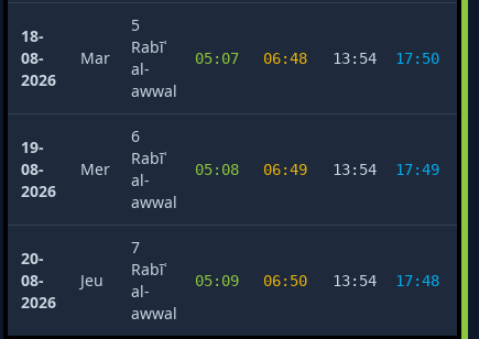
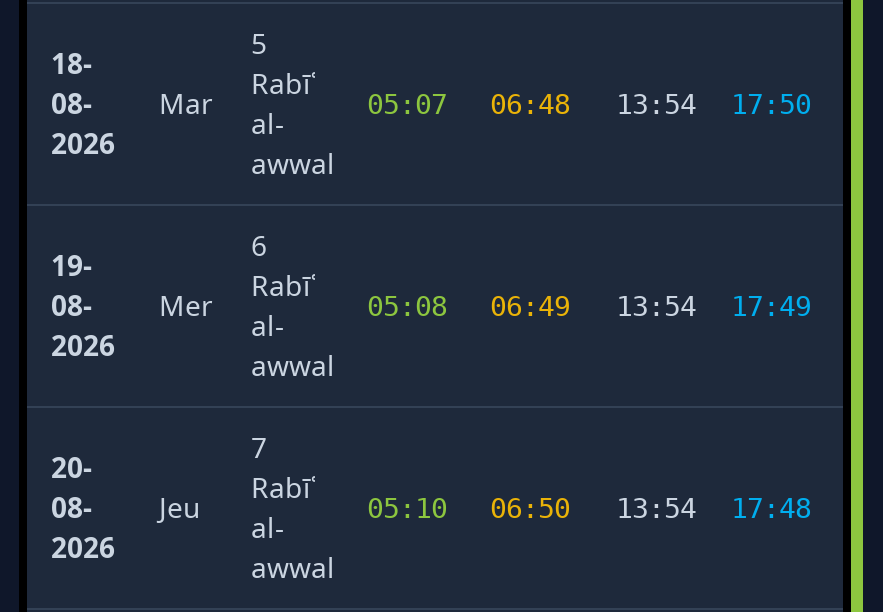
- 05:09
+ 05:10
